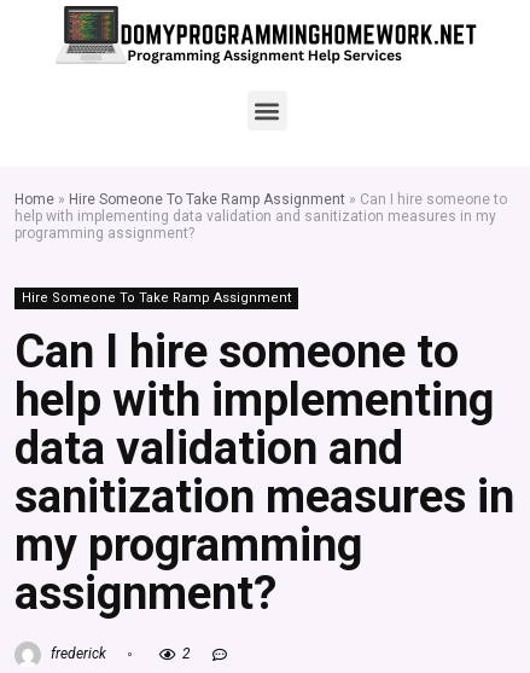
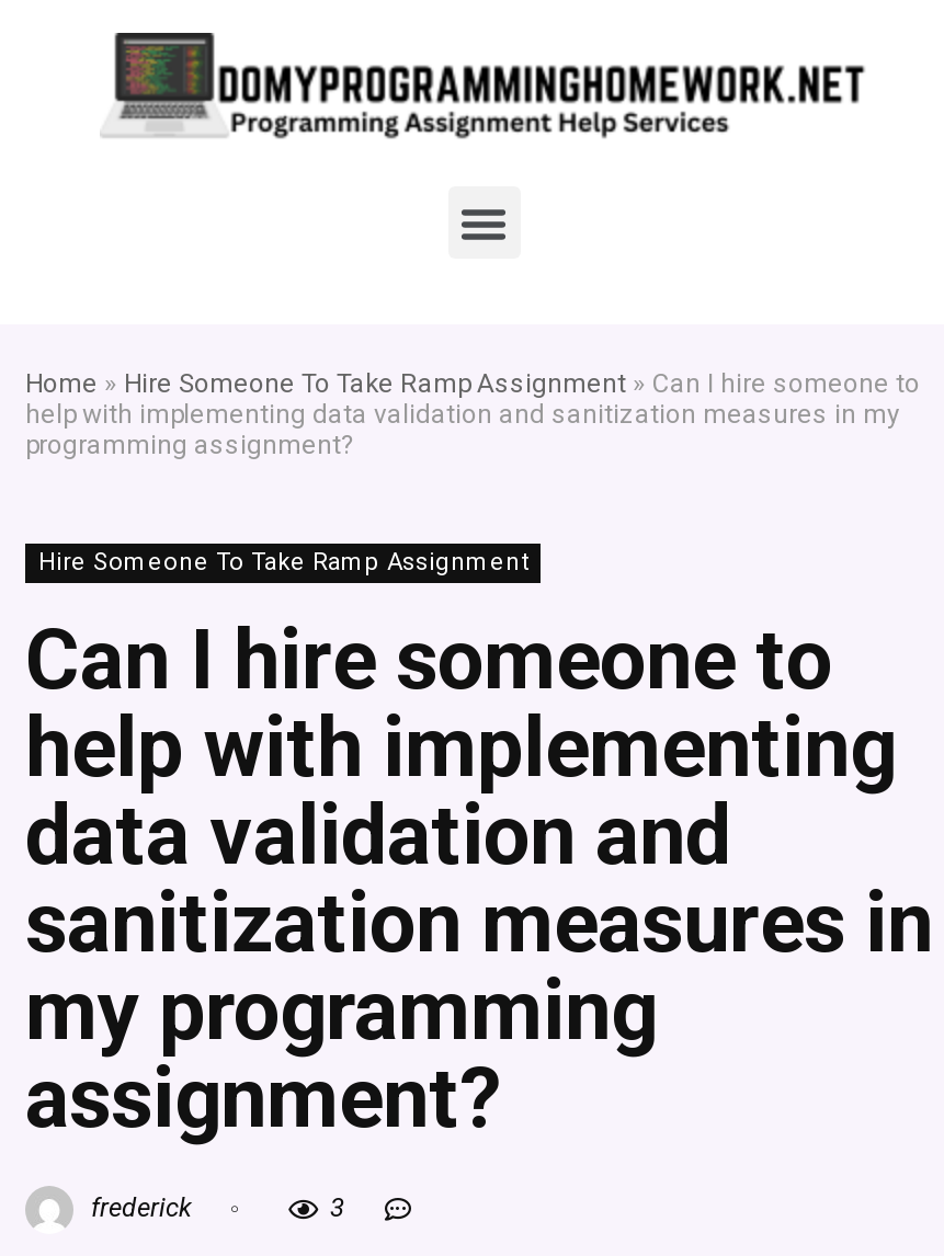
- 2
+ 3
